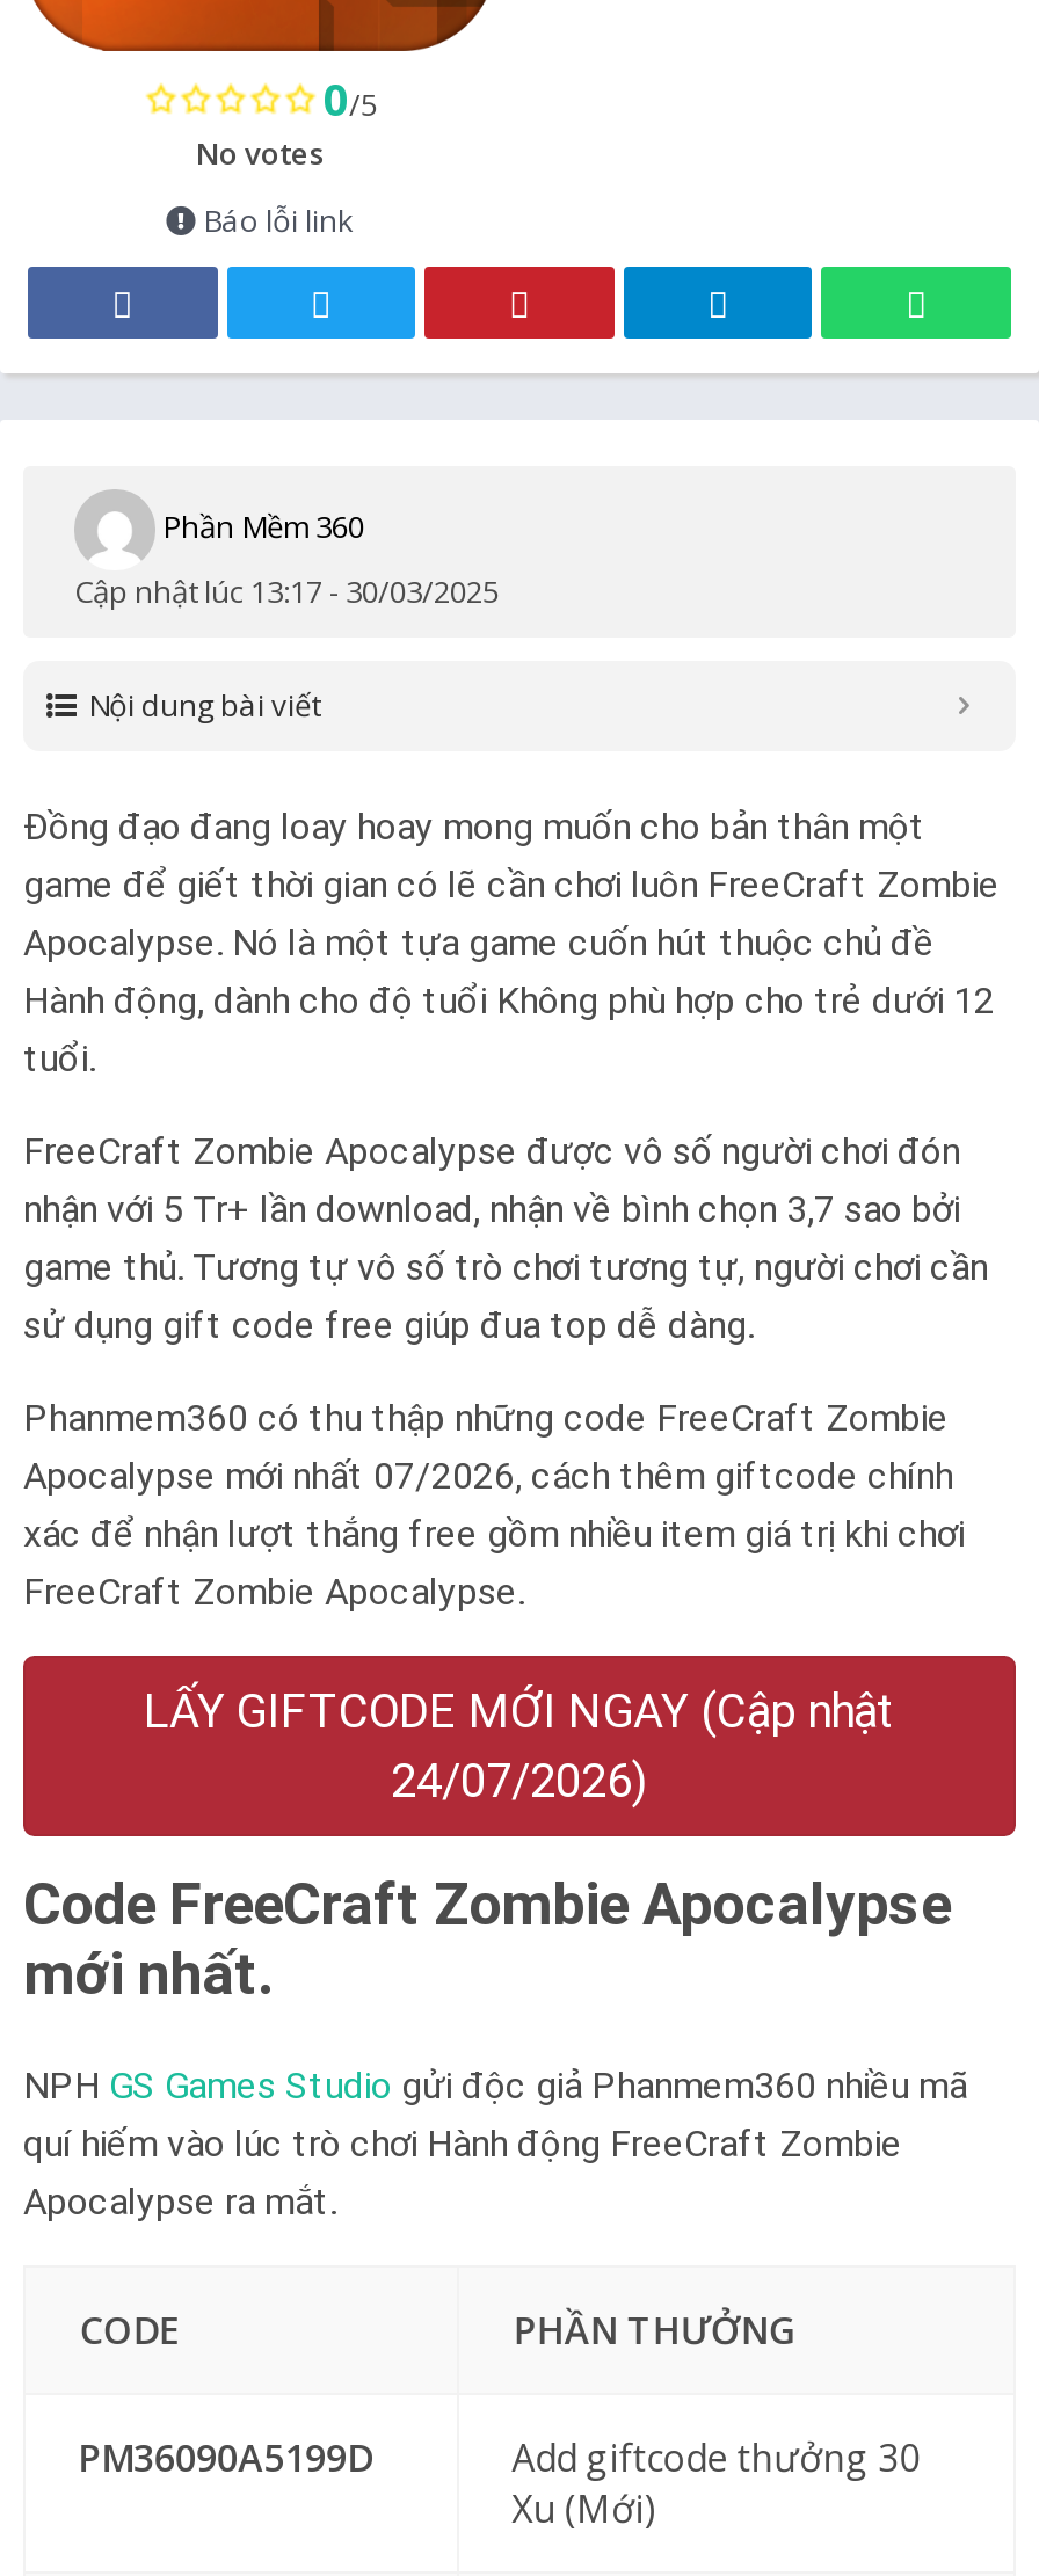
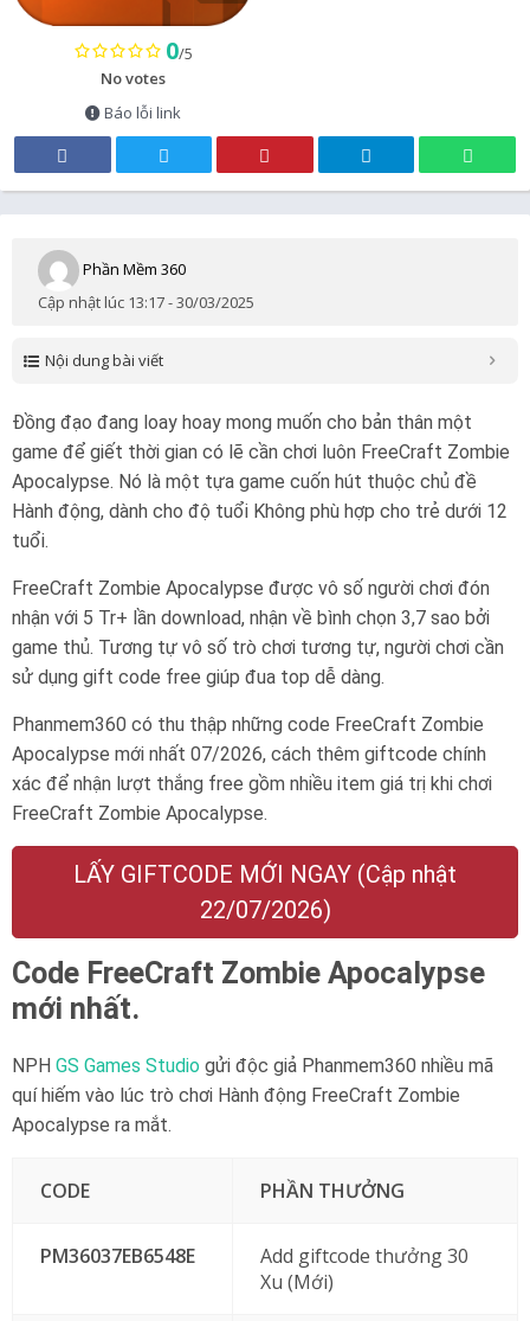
- 24/07/2026)
+ 22/07/2026)

- PM36090A5199D
+ PM36037EB6548E
